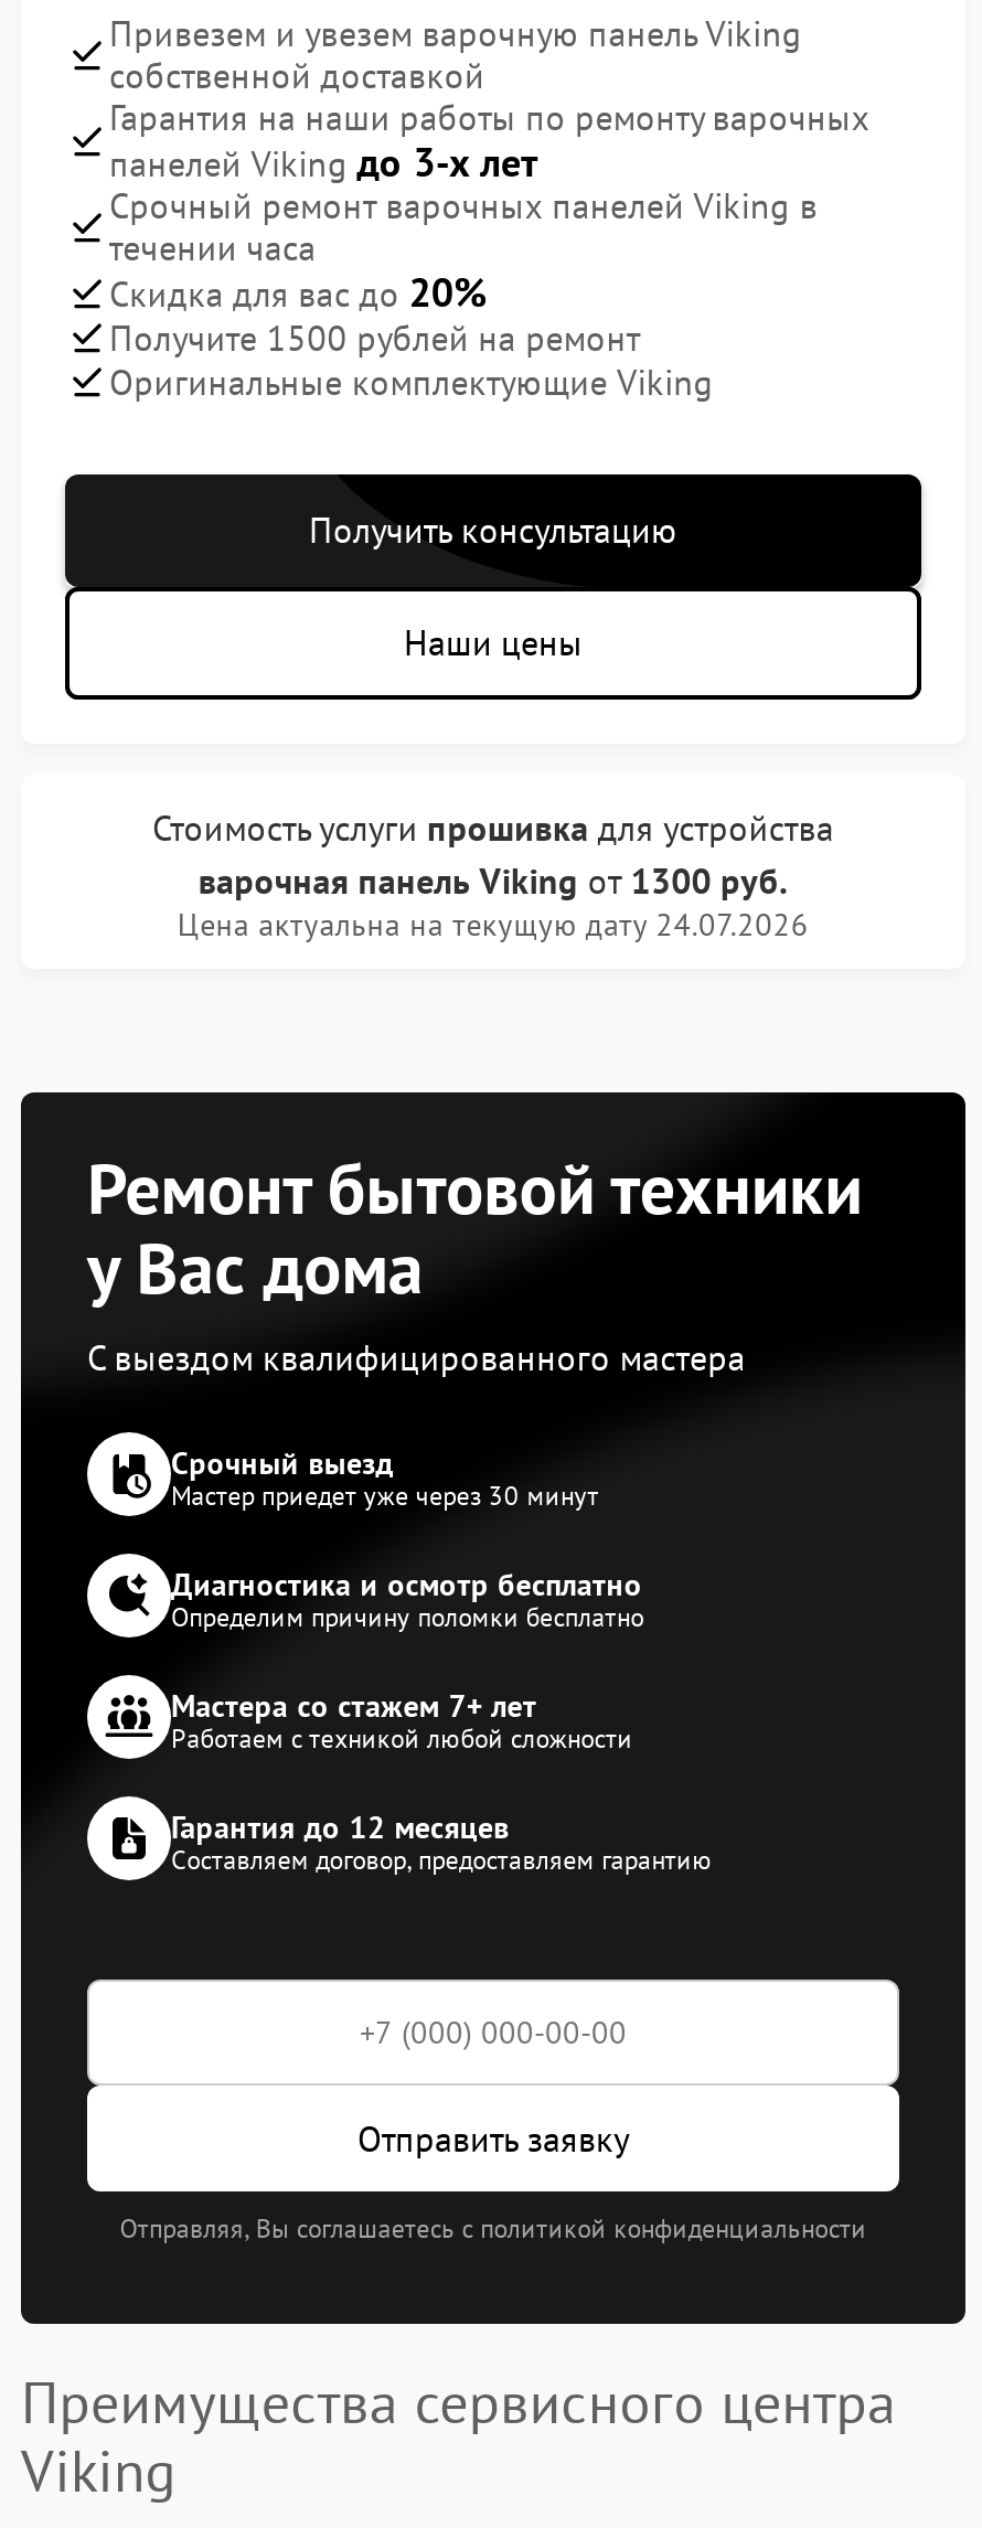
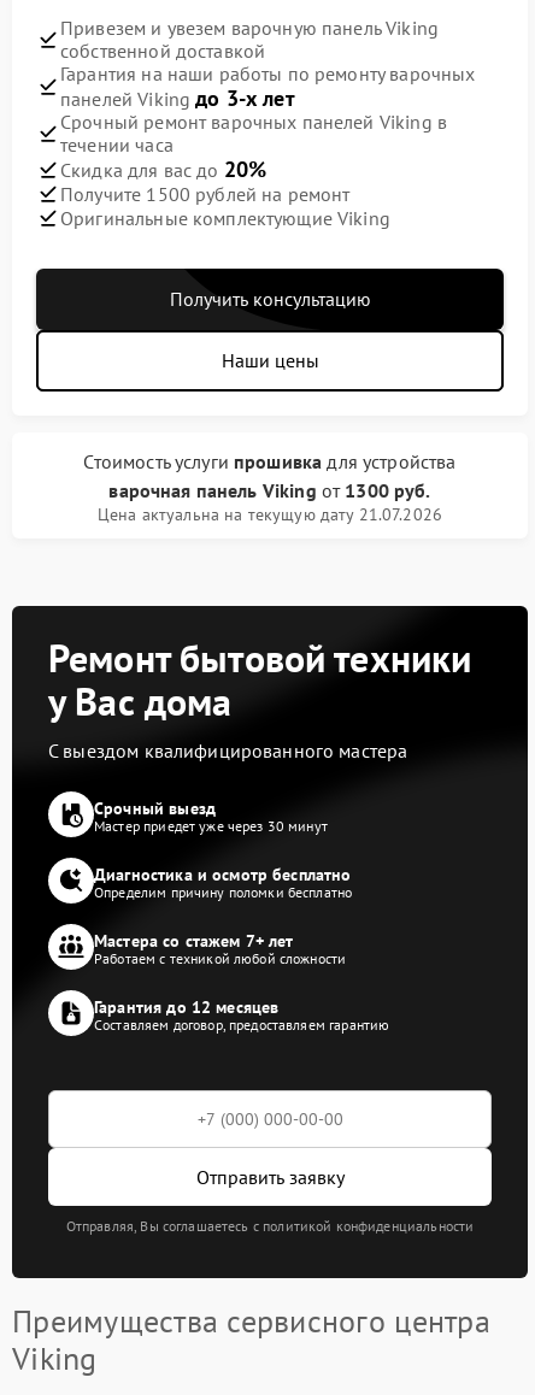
- Цена актуальна на текущую дату 24.07.2026
+ Цена актуальна на текущую дату 21.07.2026
